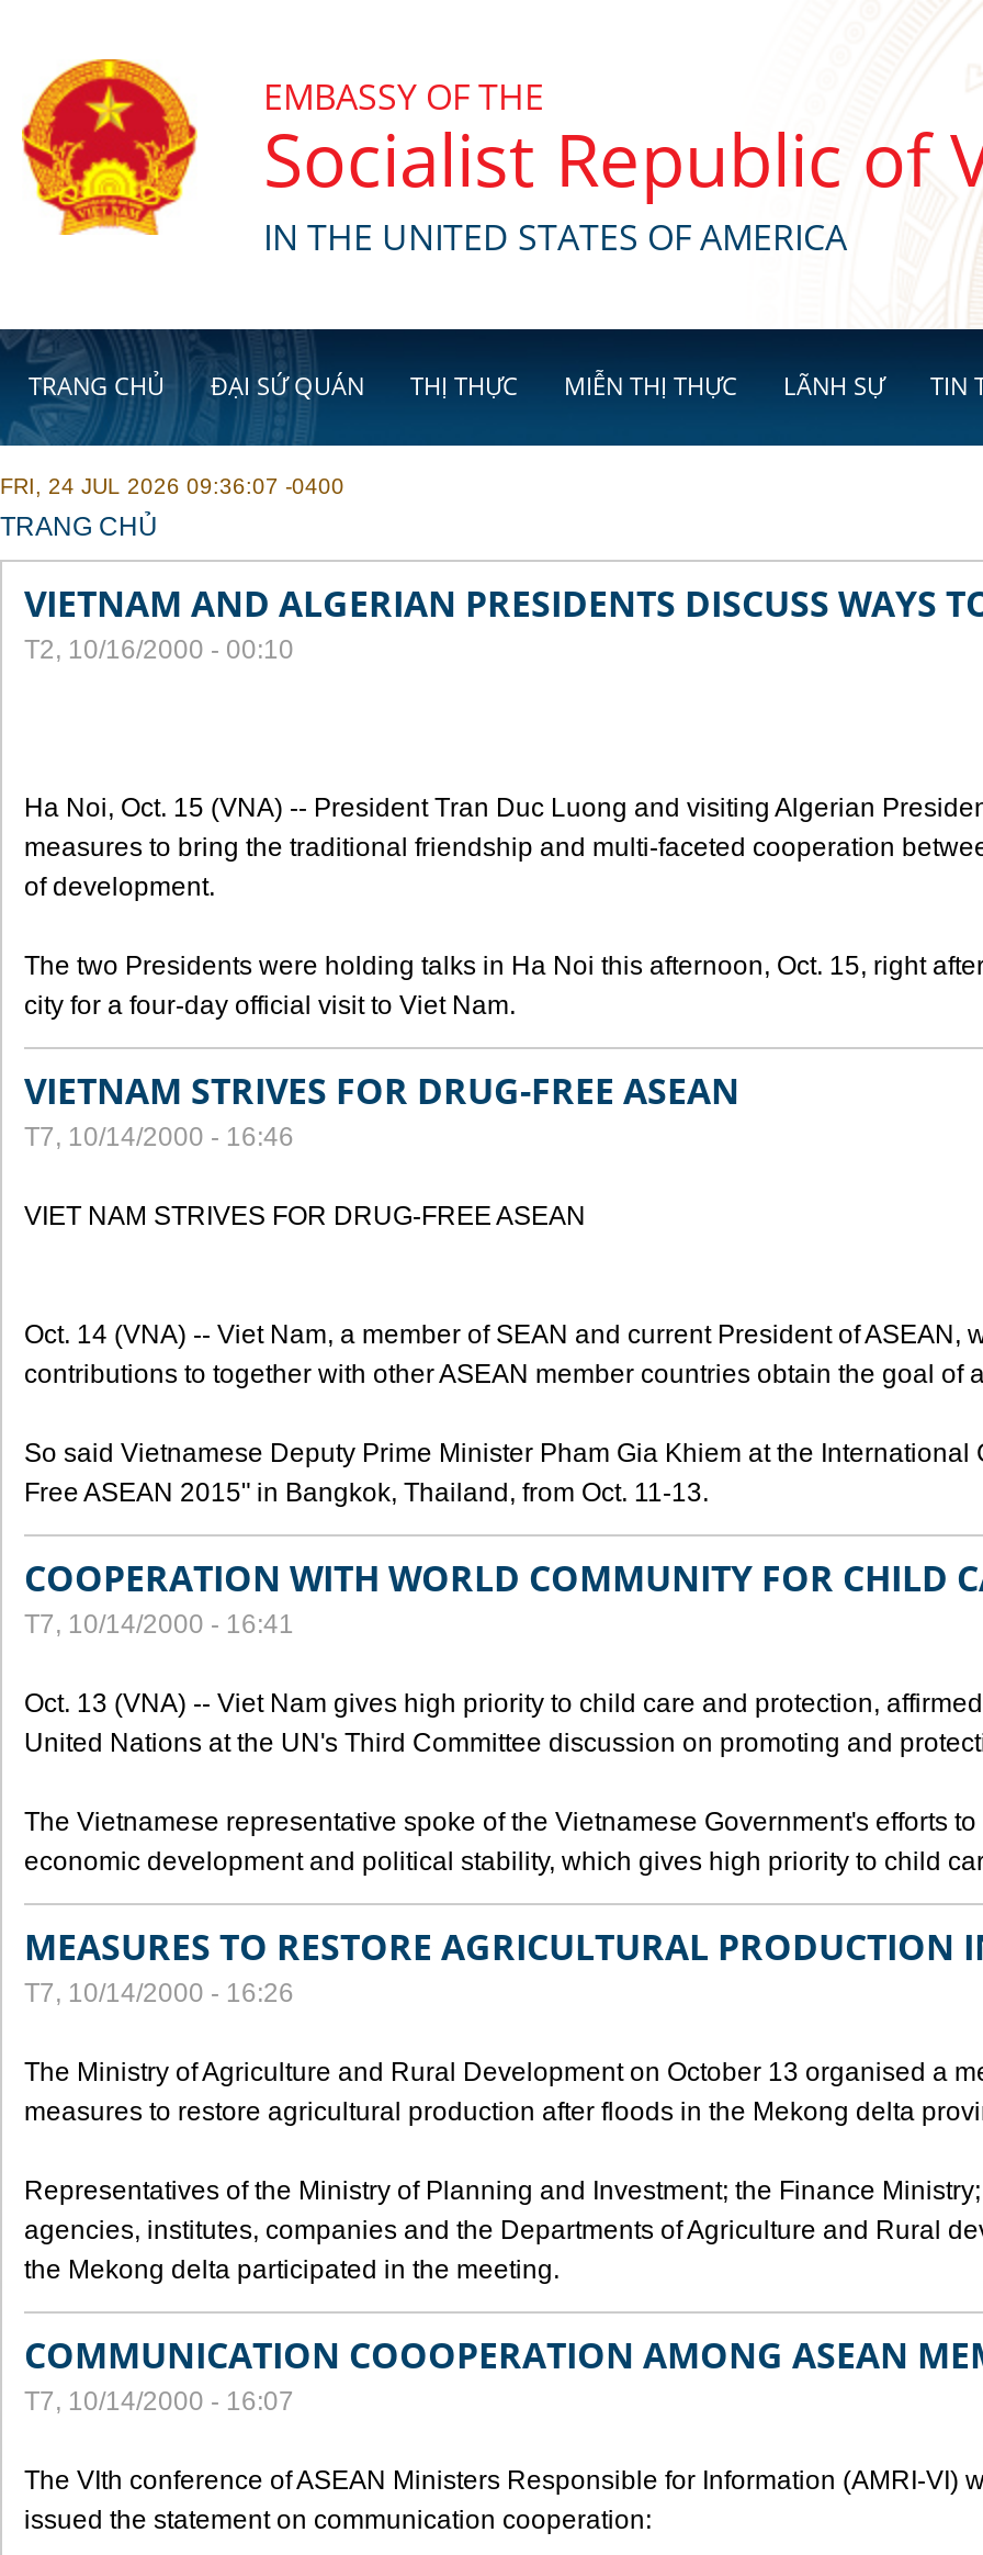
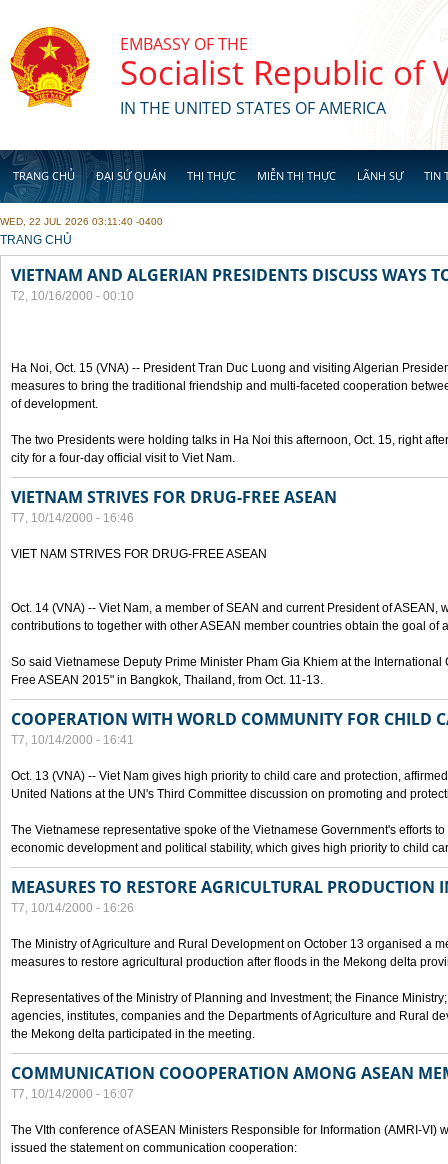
- FRI, 24 JUL 2026 09:36:07 -0400
+ WED, 22 JUL 2026 03:11:40 -0400
